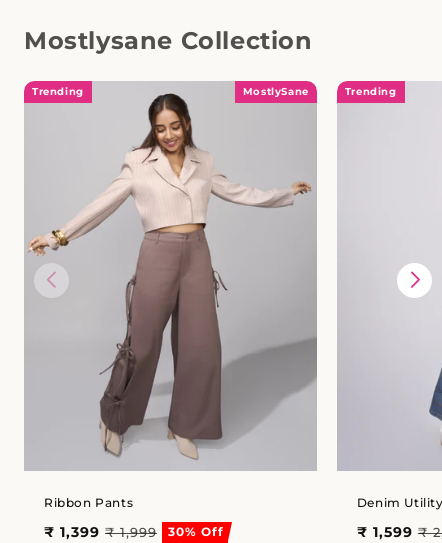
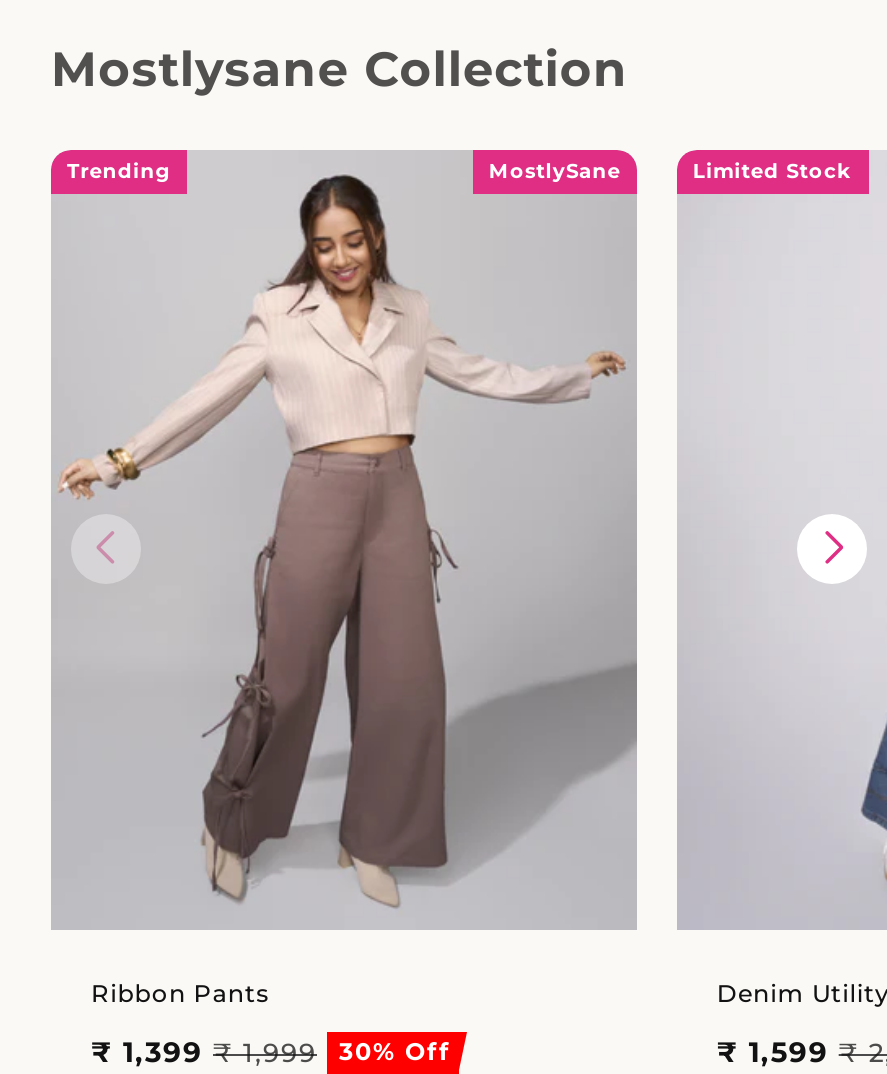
- Trending
+ Limited Stock
